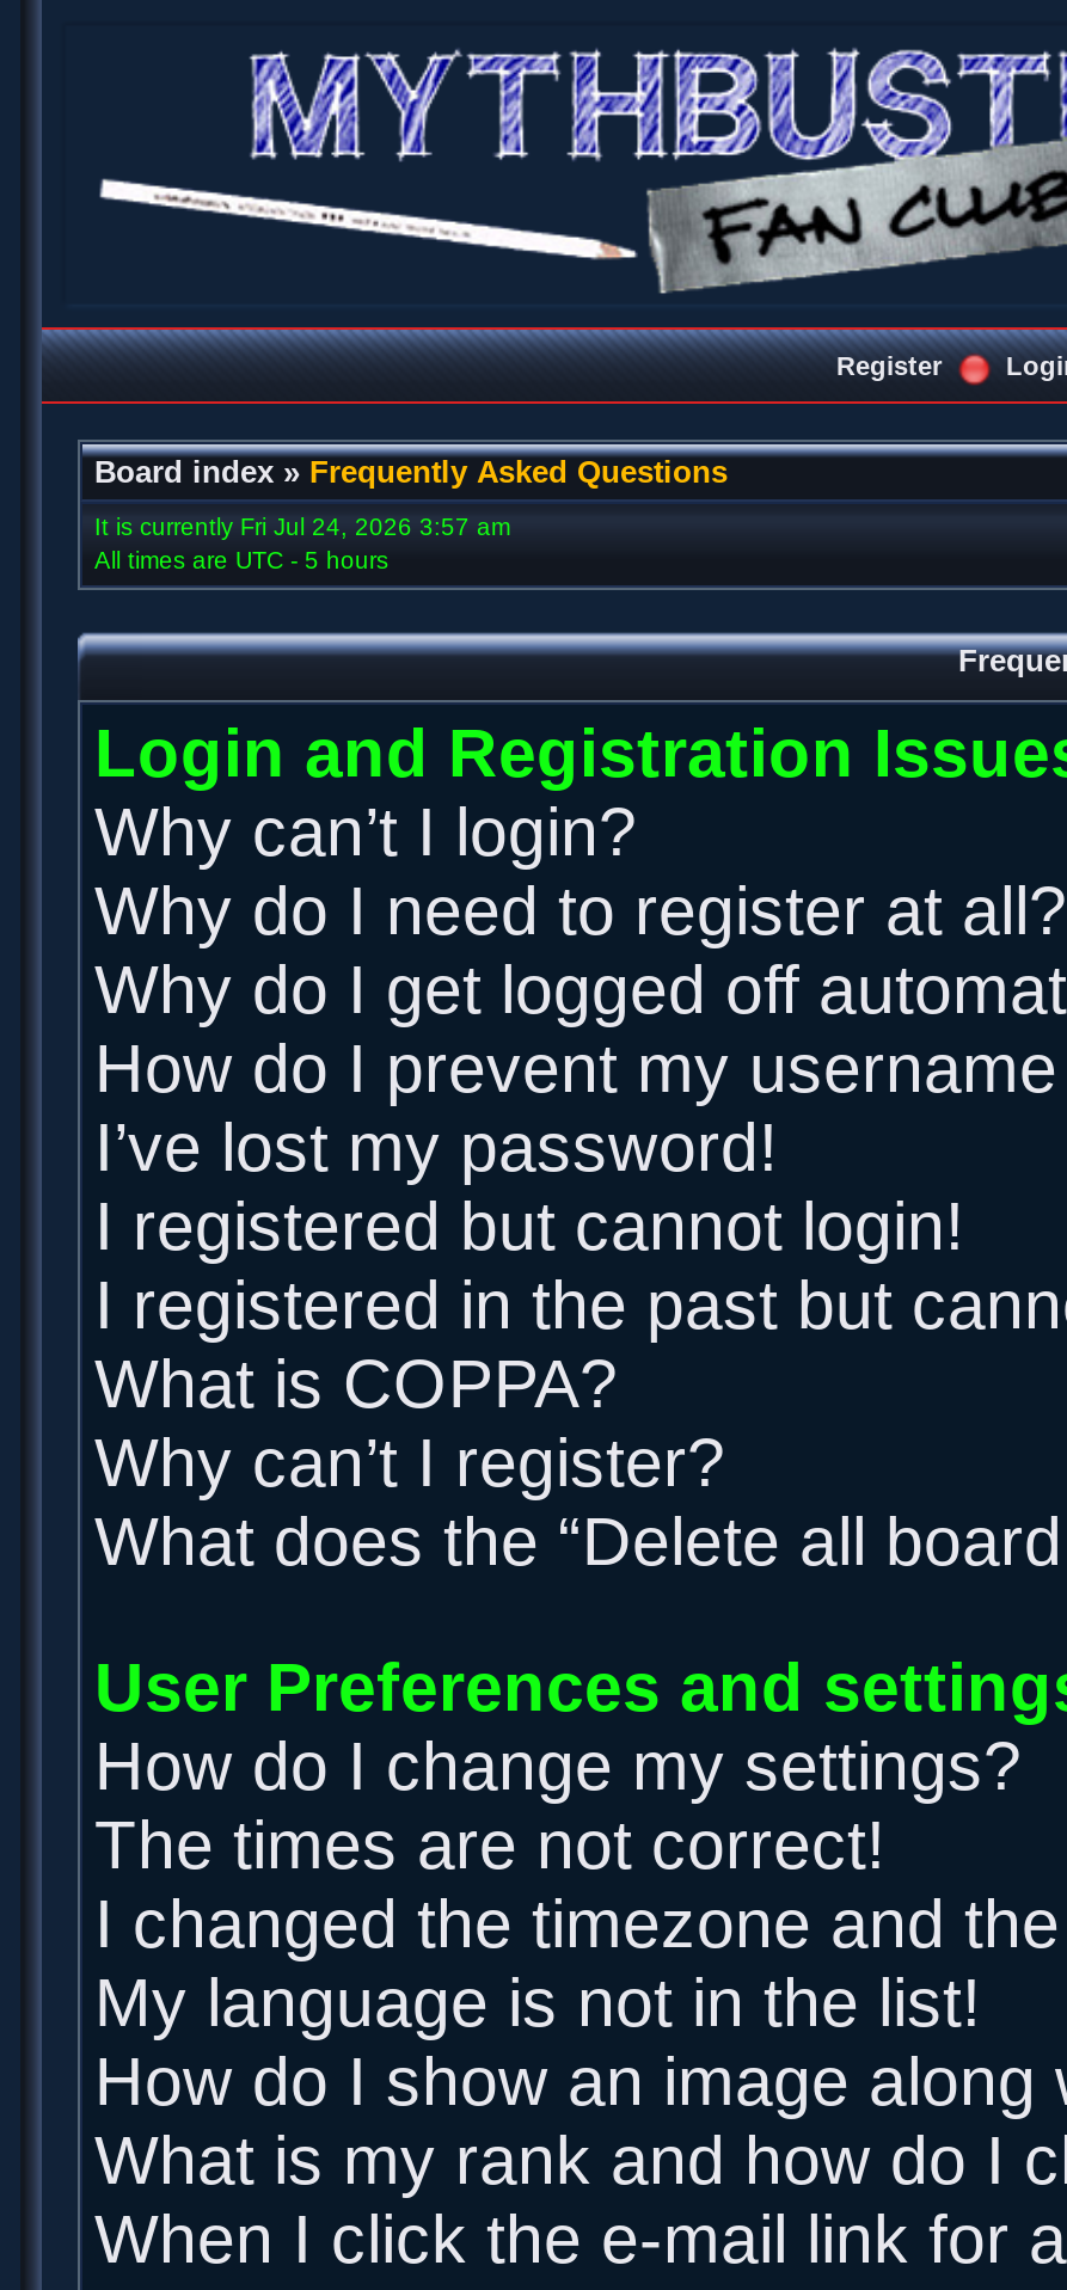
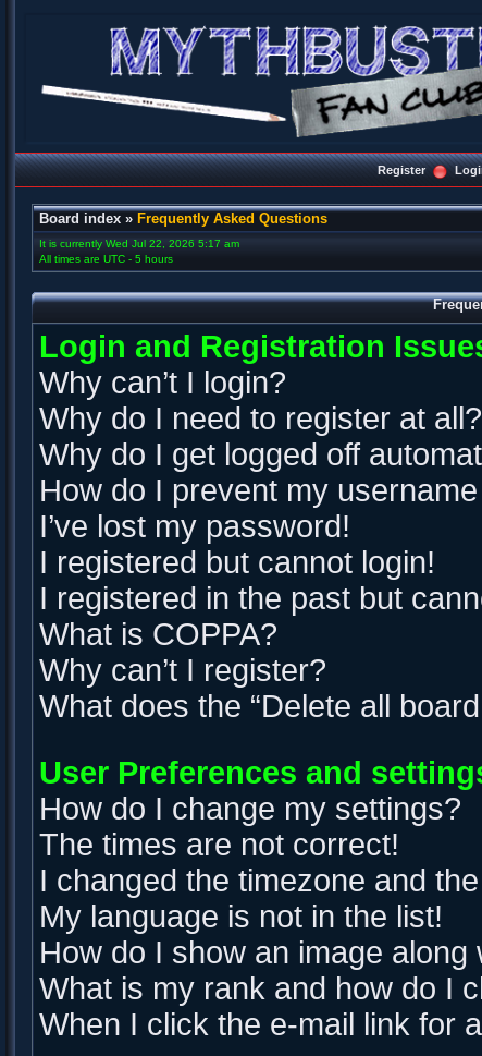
- It is currently Fri Jul 24, 2026 3:57 am
+ It is currently Wed Jul 22, 2026 5:17 am
